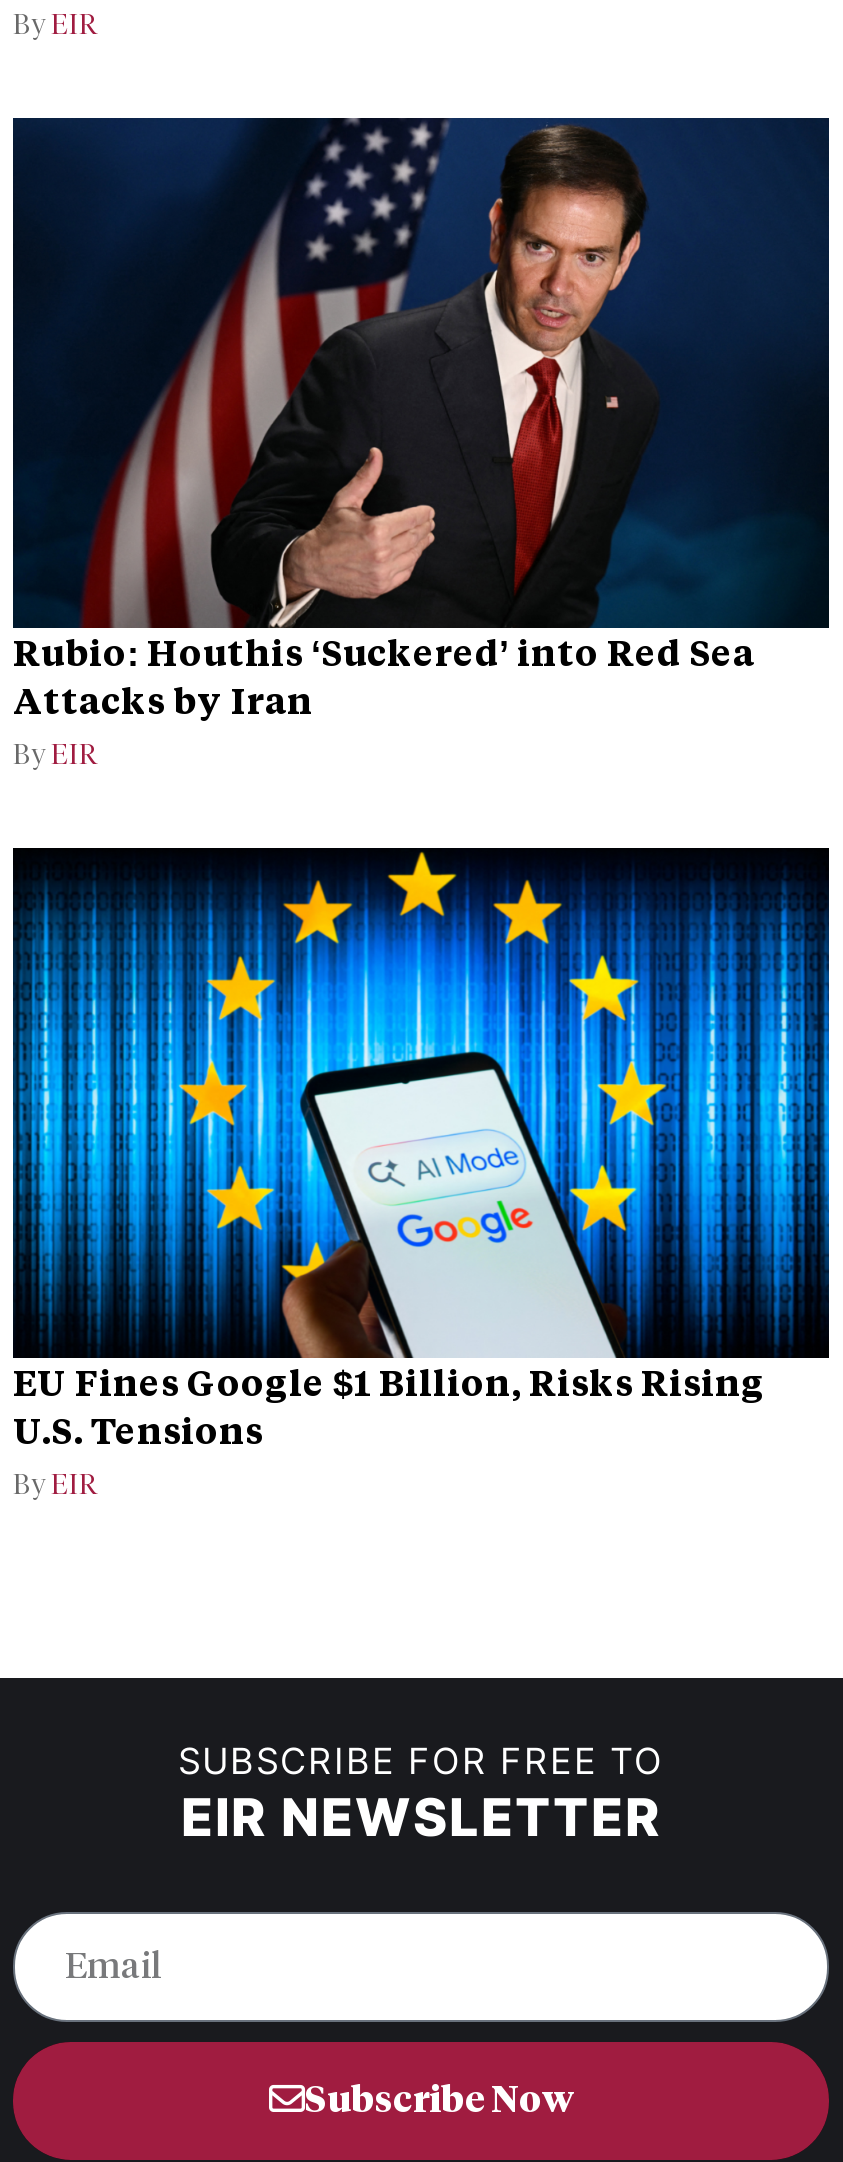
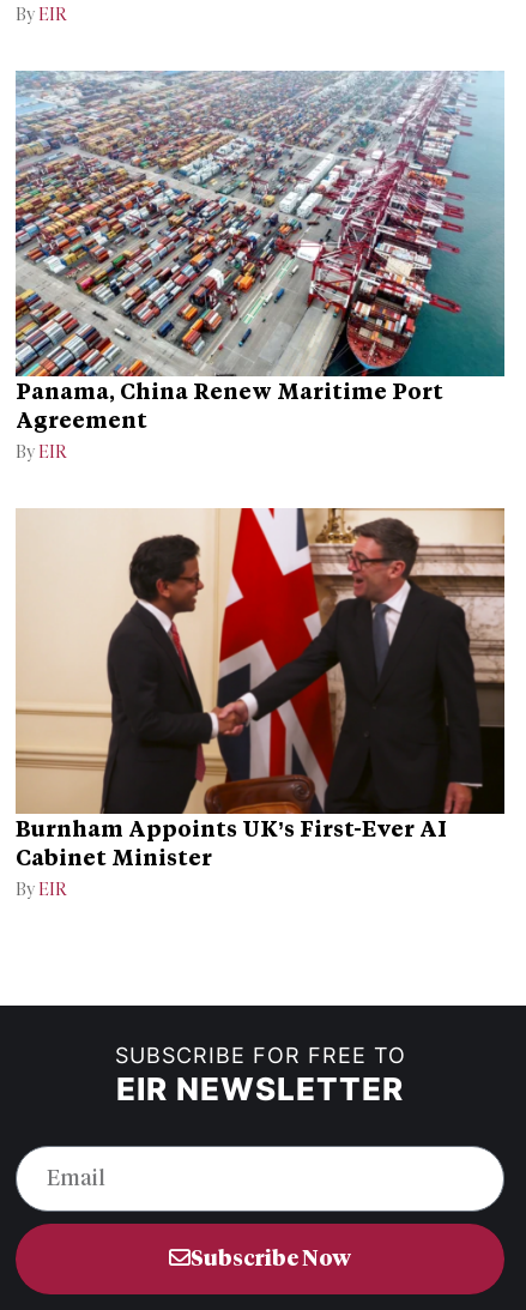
- [image]
- Rubio: Houthis ‘Suckered’ into Red Sea
- Attacks by Iran
+ [image]
+ Panama, China Renew Maritime Port
+ Agreement

- [image]
- EU Fines Google $1 Billion, Risks Rising
- U.S. Tensions
+ [image]
+ Burnham Appoints UK’s First-Ever AI
+ Cabinet Minister
